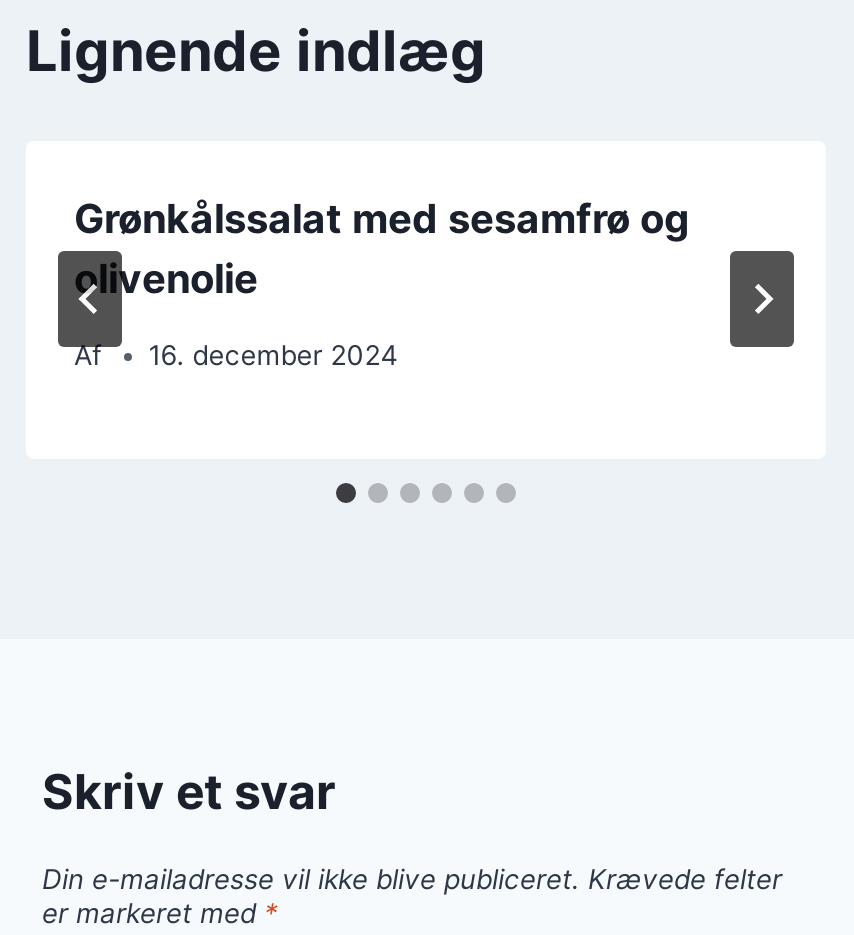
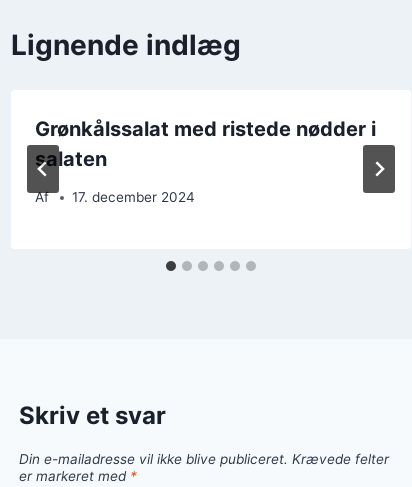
- Grønkålssalat med sesamfrø og
- olivenolie
+ Grønkålssalat med ristede nødder i
+ salaten

- 16. december 2024
+ 17. december 2024
